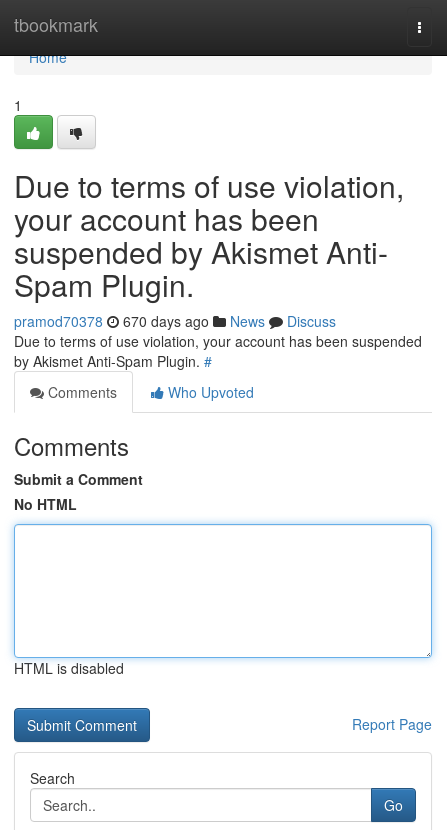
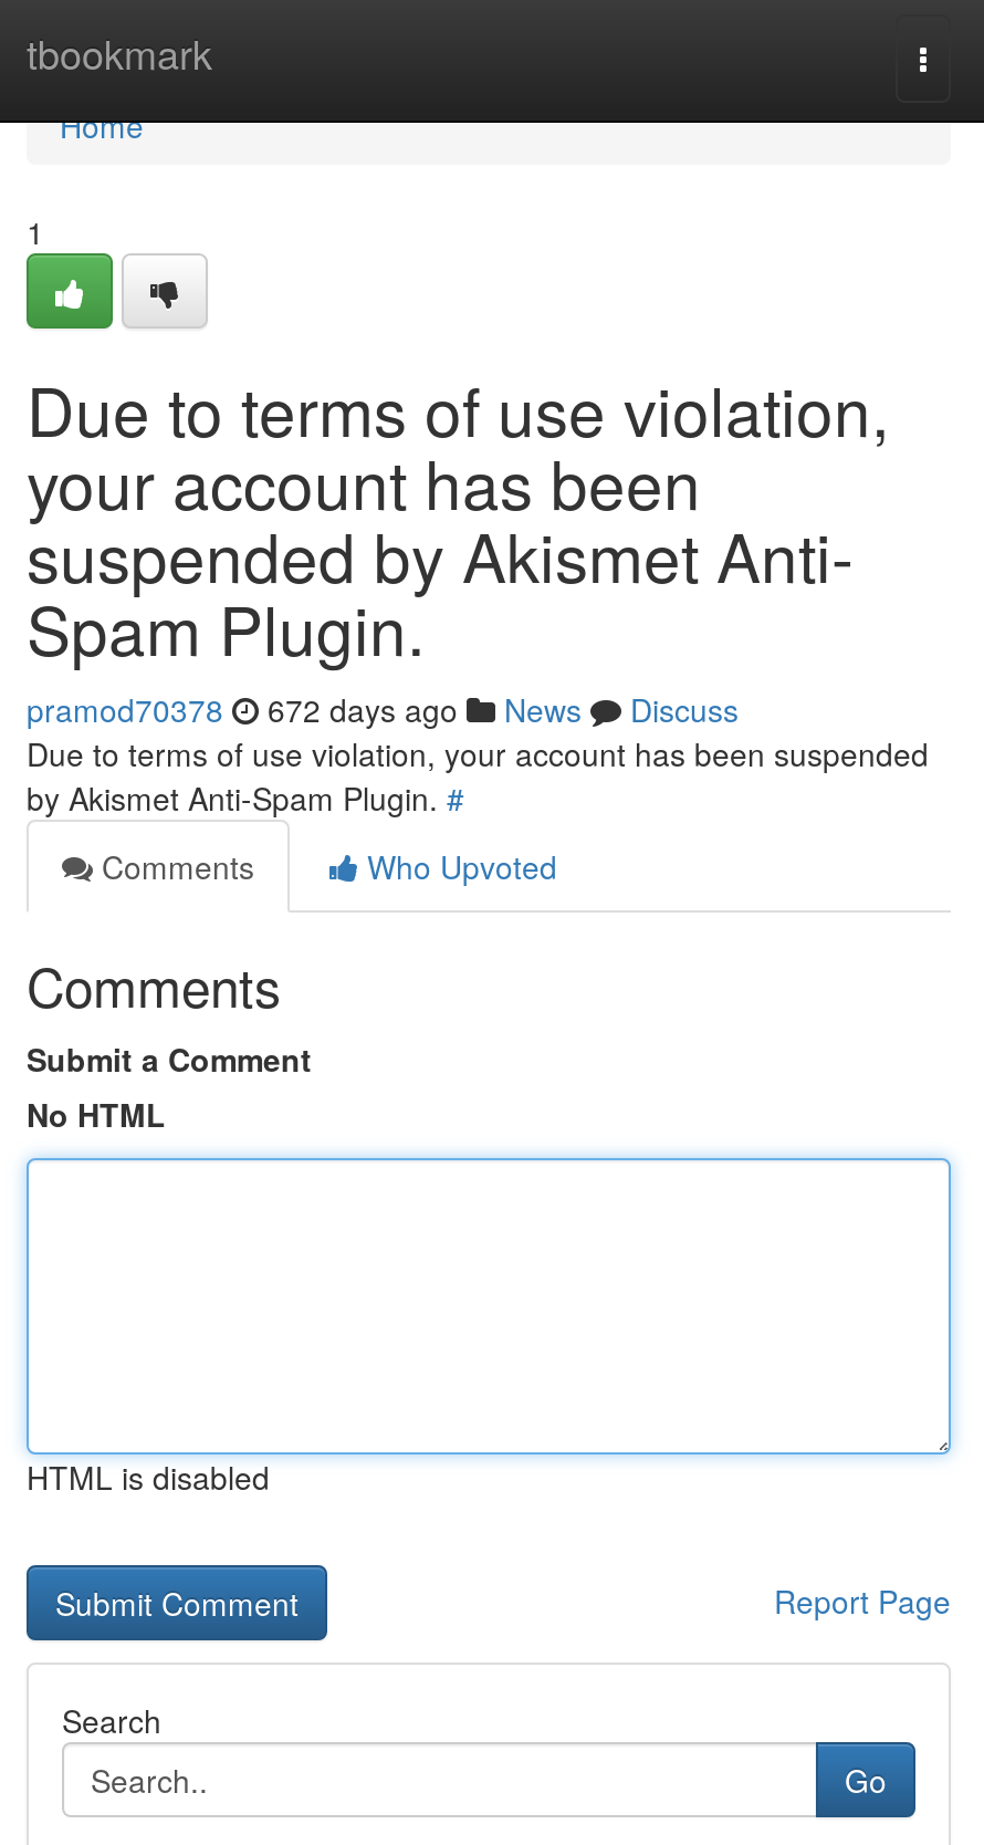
- pramod70378 670 days ago News Discuss
+ pramod70378 672 days ago News Discuss
